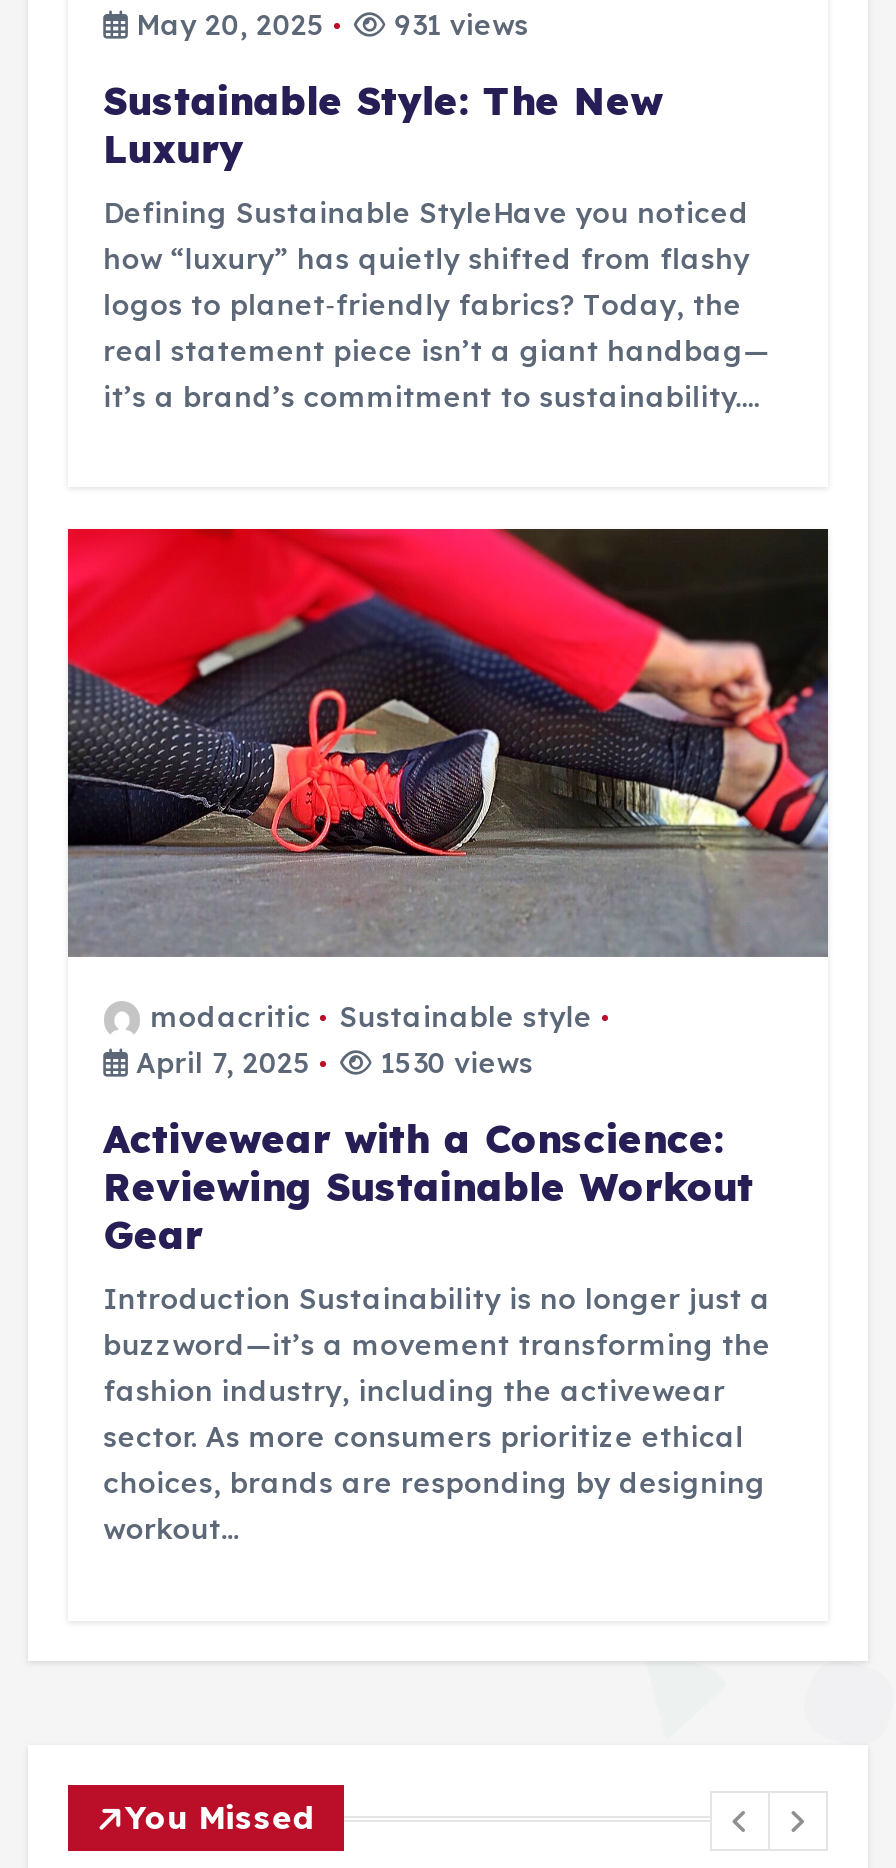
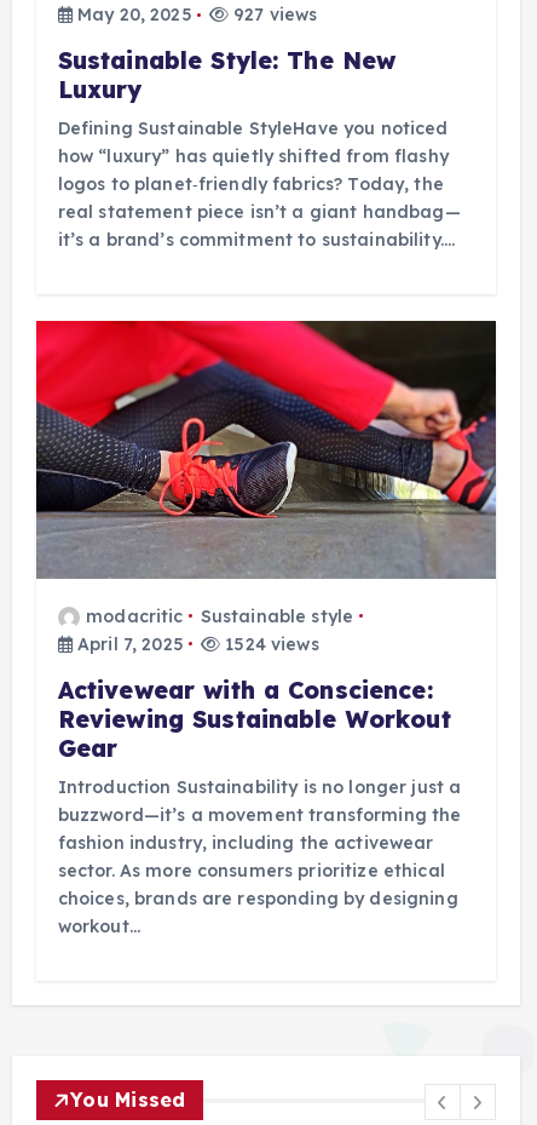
- May 20, 2025 931 views
+ May 20, 2025 927 views

- April 7, 2025 1530 views
+ April 7, 2025 1524 views
